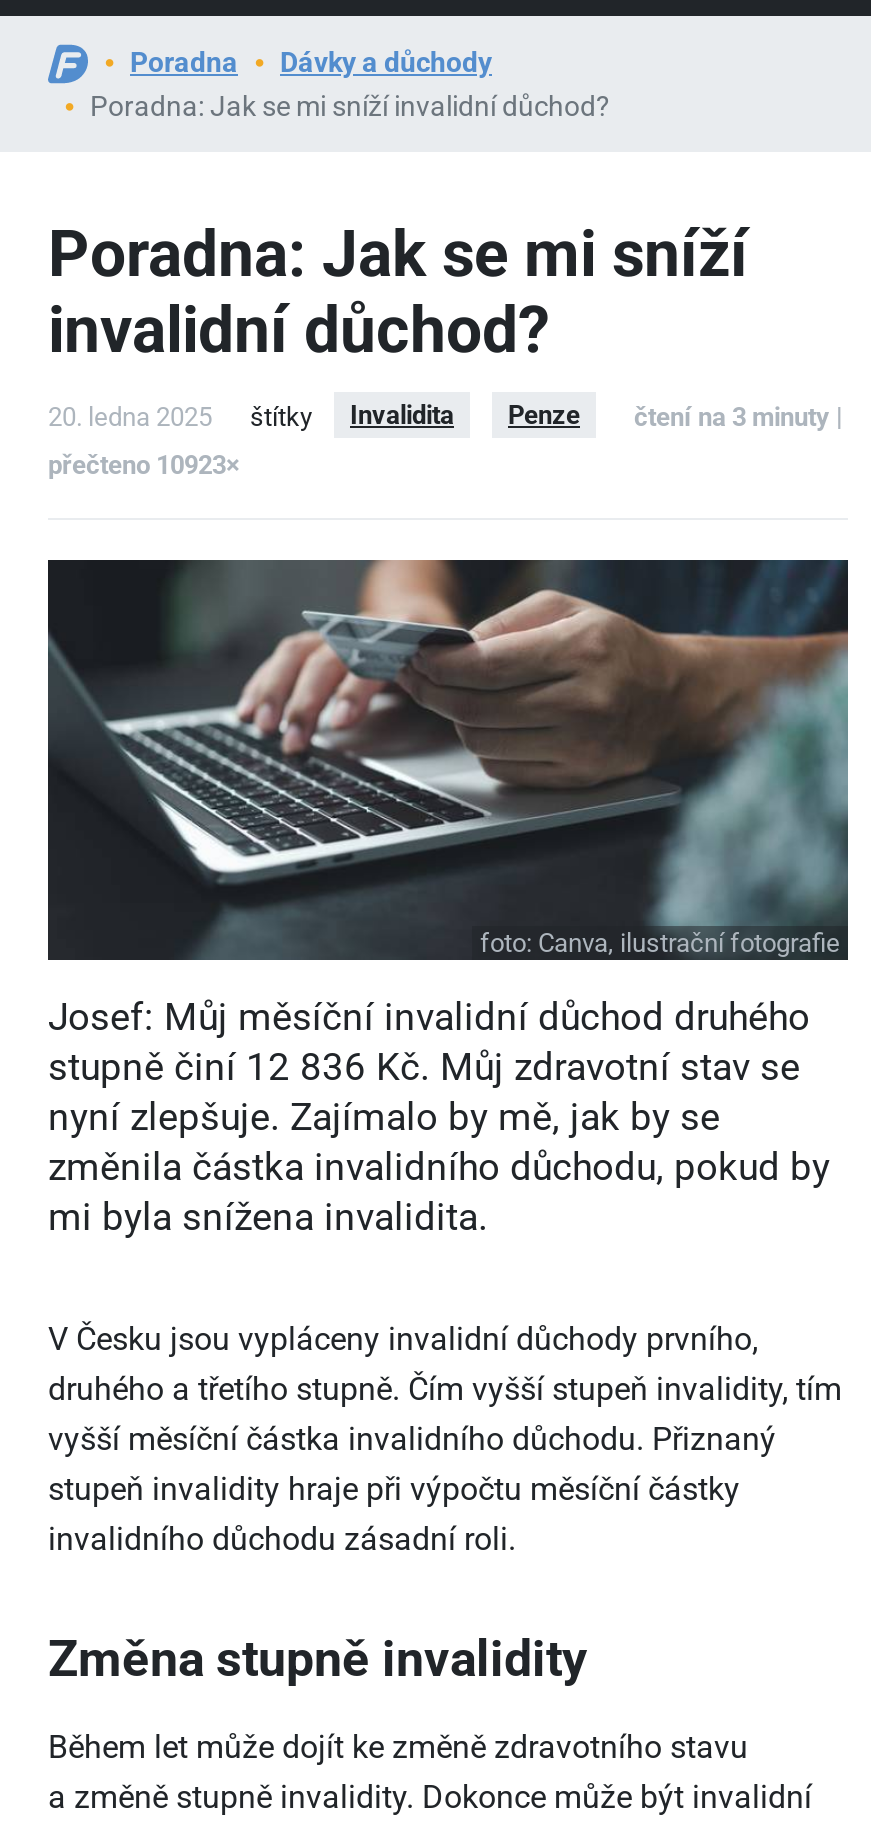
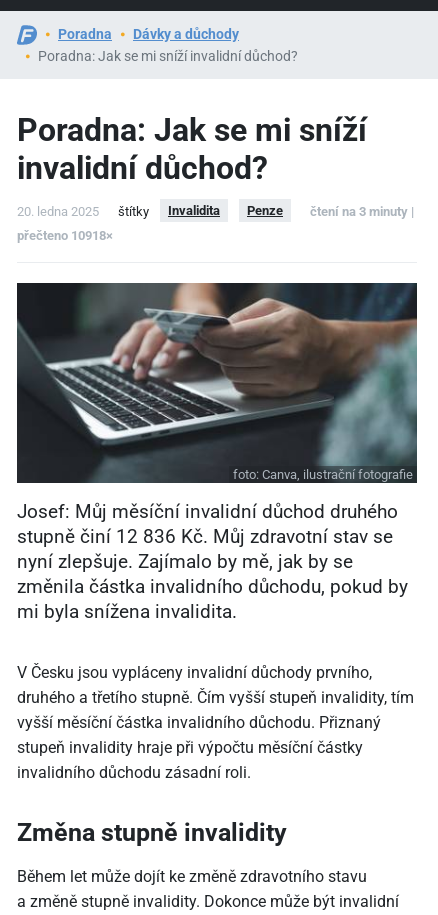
- přečteno 10923×
+ přečteno 10918×
